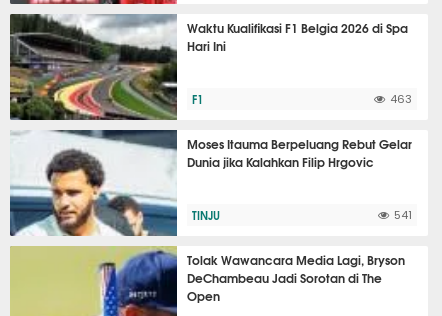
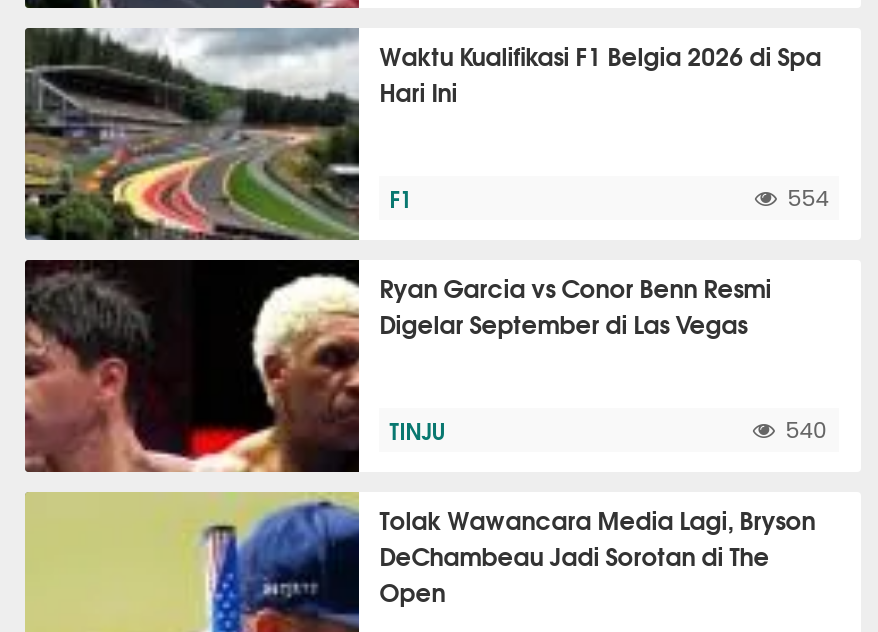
- 463
+ 554

- [image]
- Moses Itauma Berpeluang Rebut Gelar
- Dunia jika Kalahkan Filip Hrgovic
+ [image]
+ Ryan Garcia vs Conor Benn Resmi
+ Digelar September di Las Vegas

- 541
+ 540
